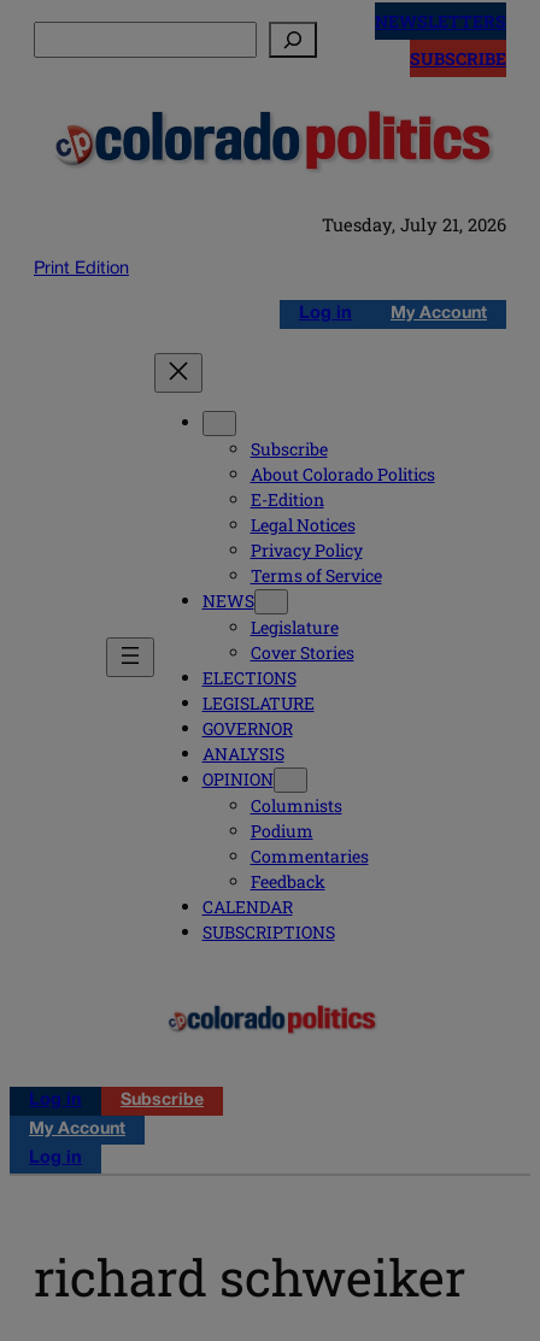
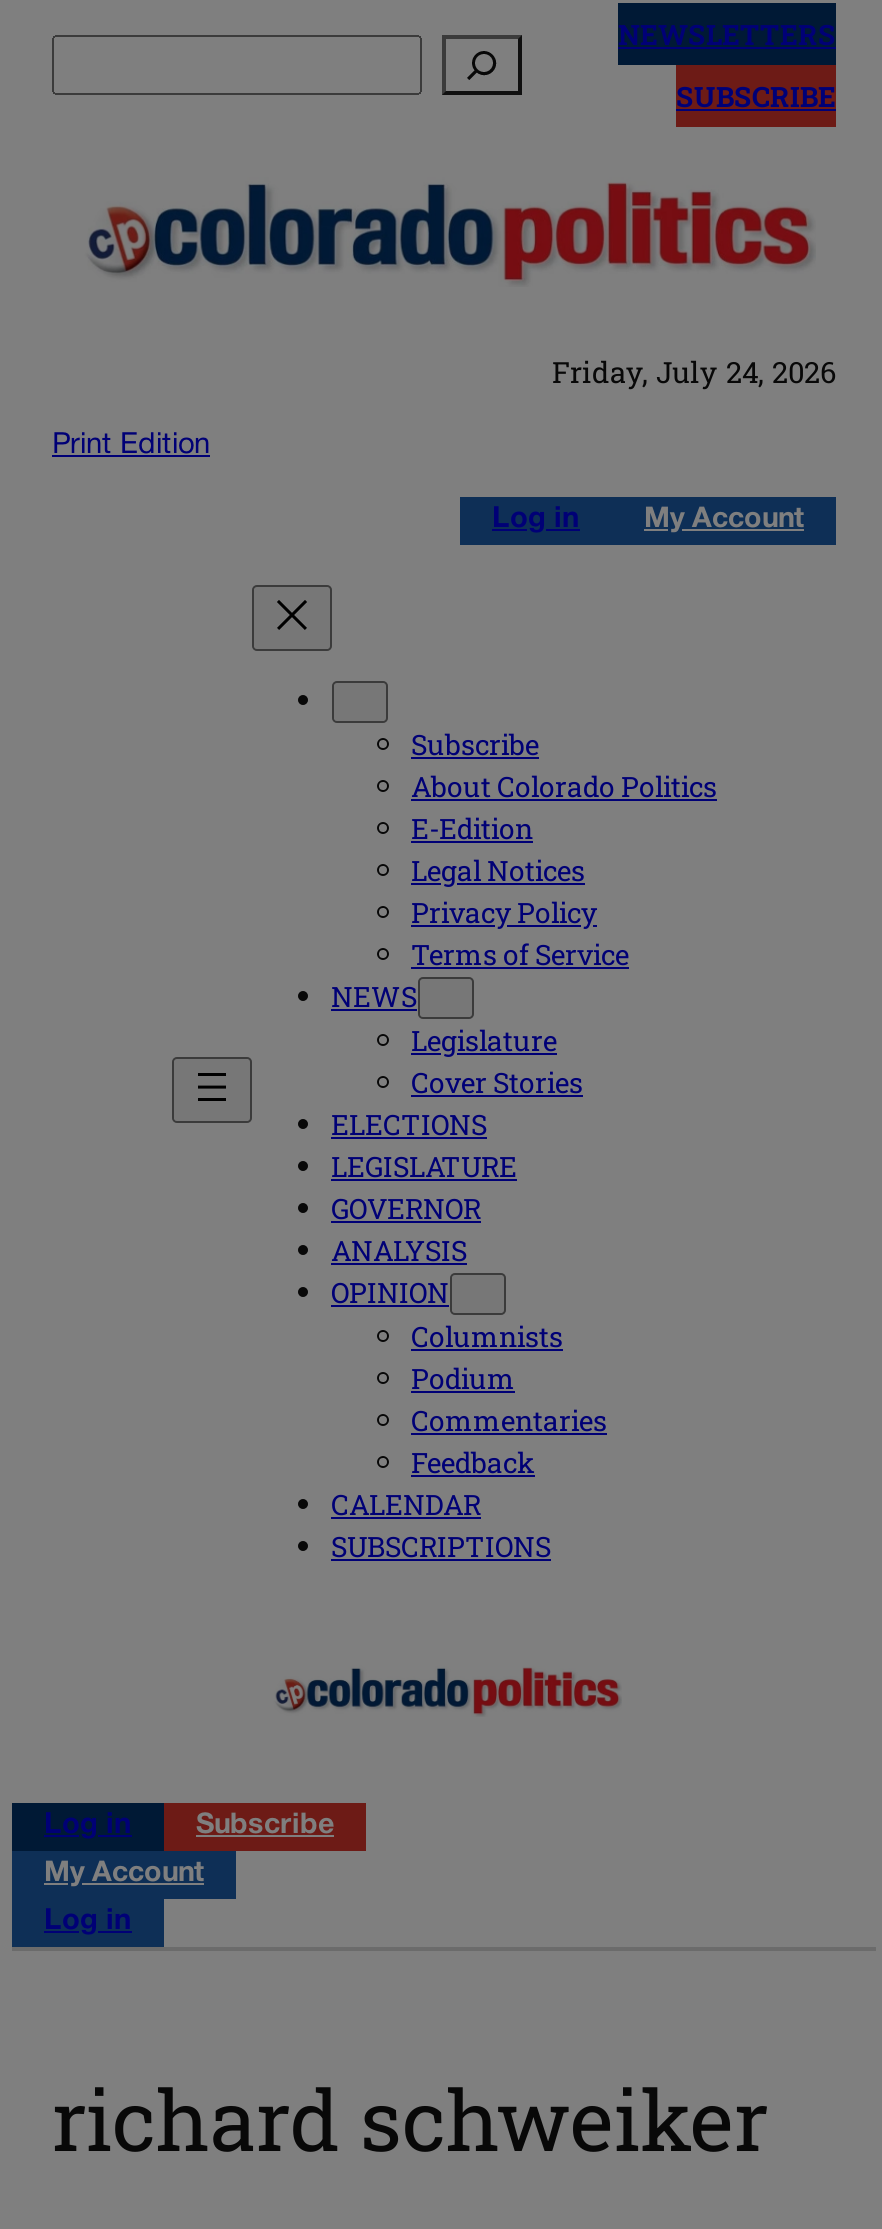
- Tuesday, July 21, 2026
+ Friday, July 24, 2026
